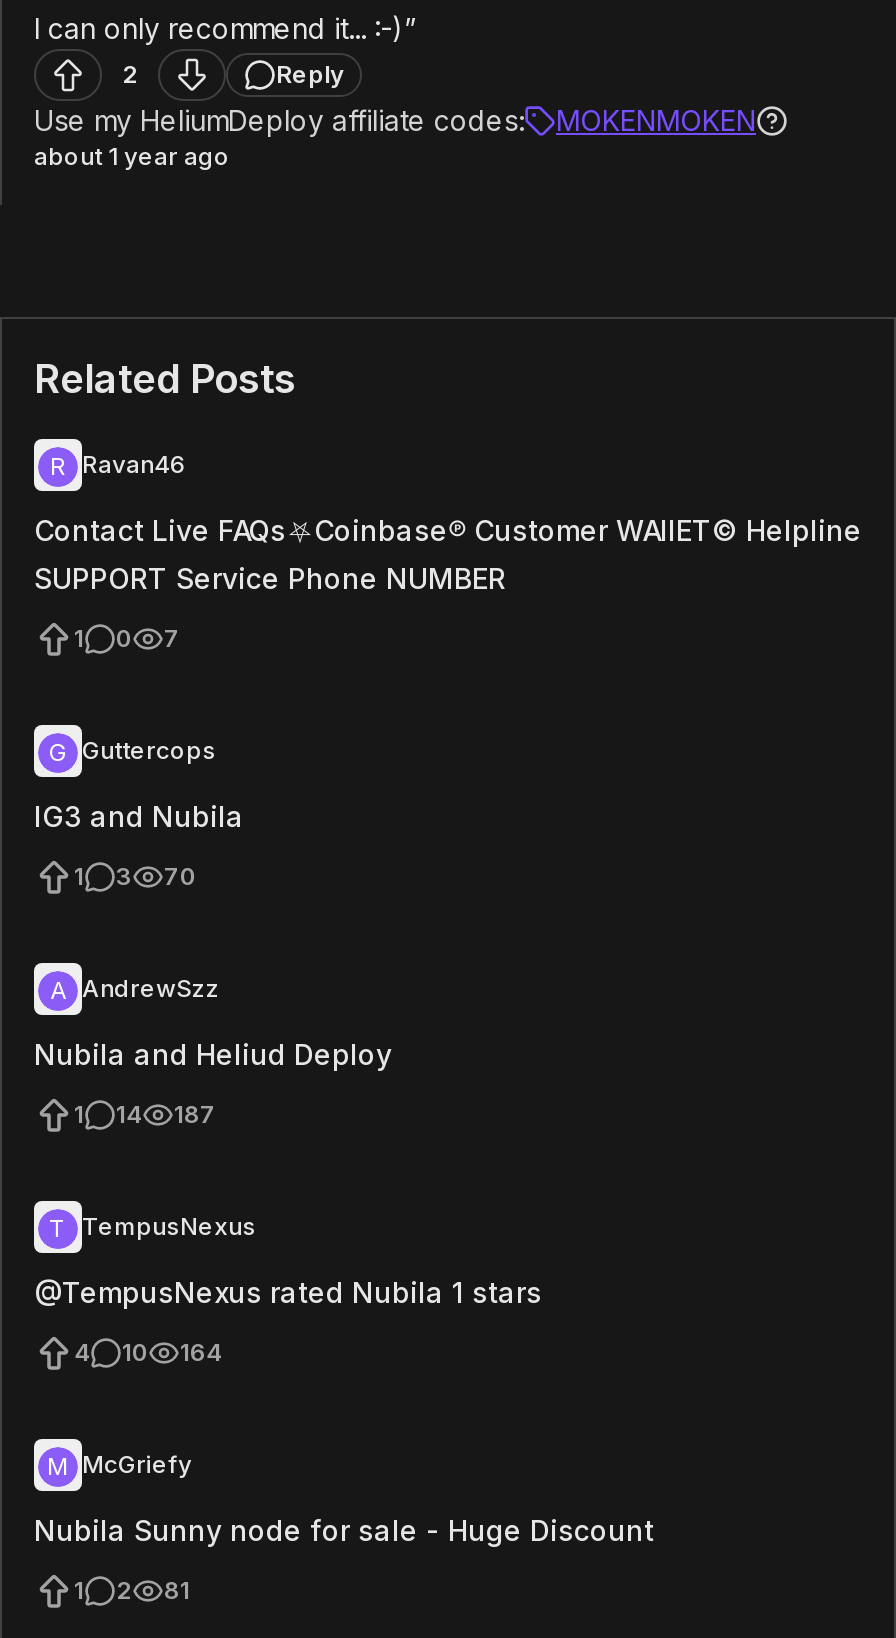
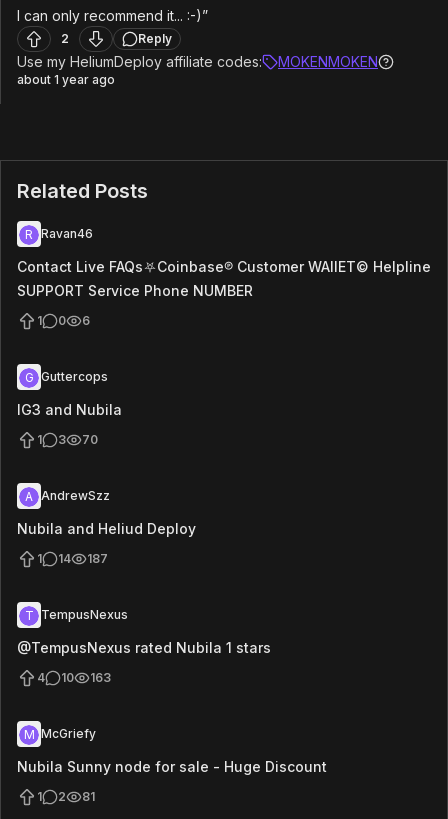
- 1 0 7
+ 1 0 6

- 4 10 164
+ 4 10 163
